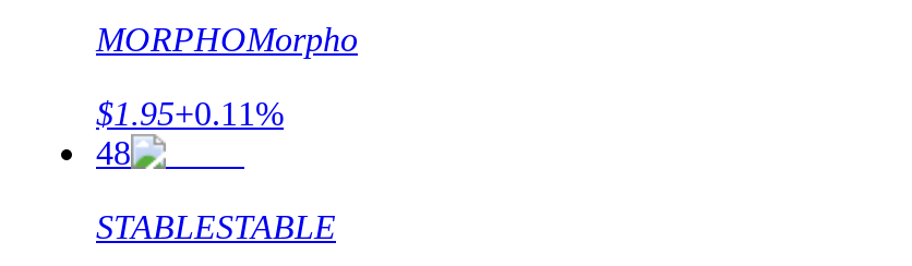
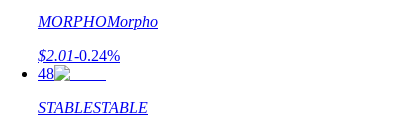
- $1.95+0.11%
+ $2.01-0.24%
